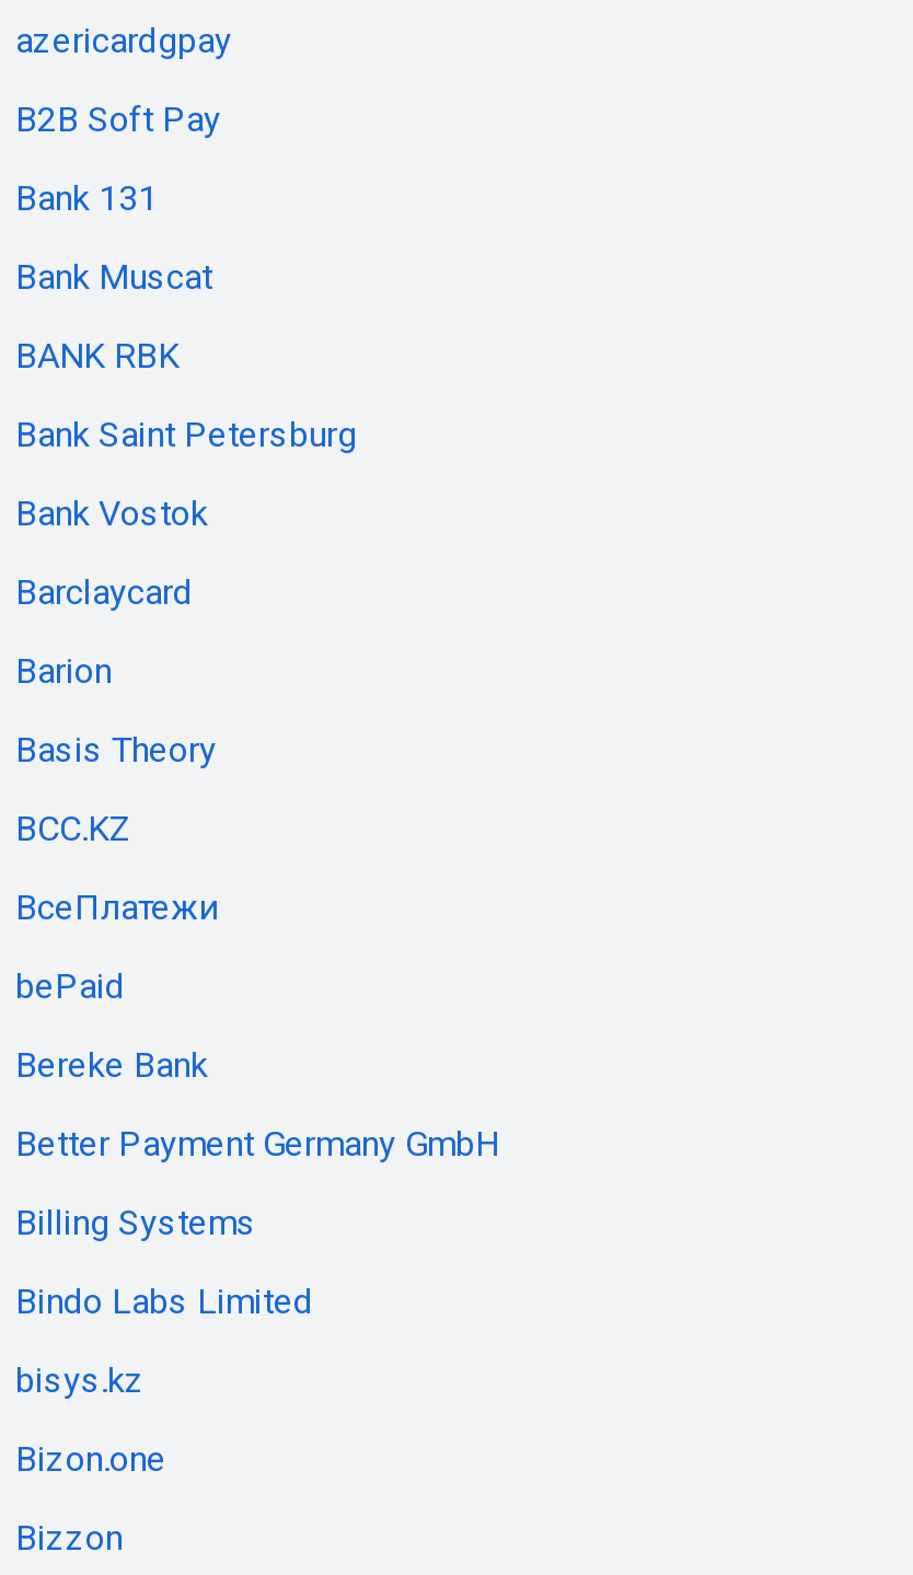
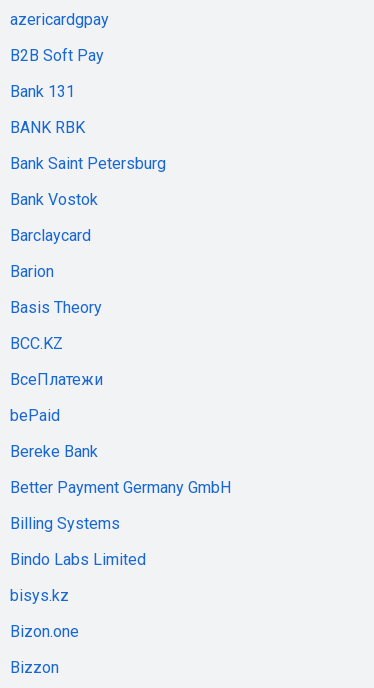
- Bank Muscat
